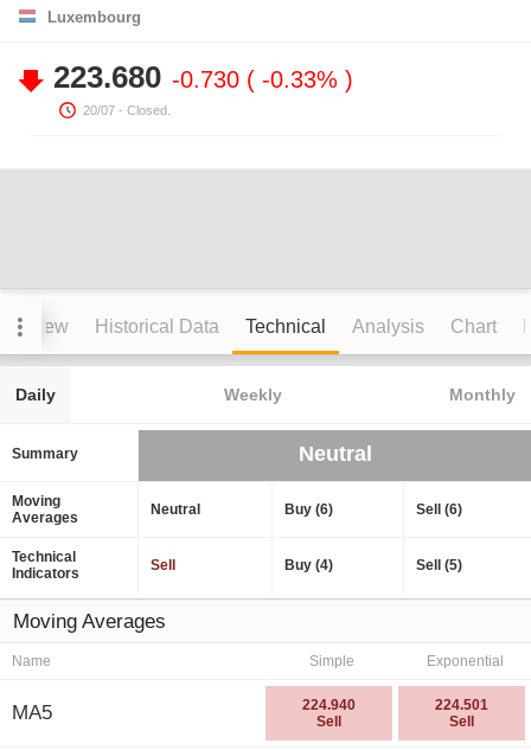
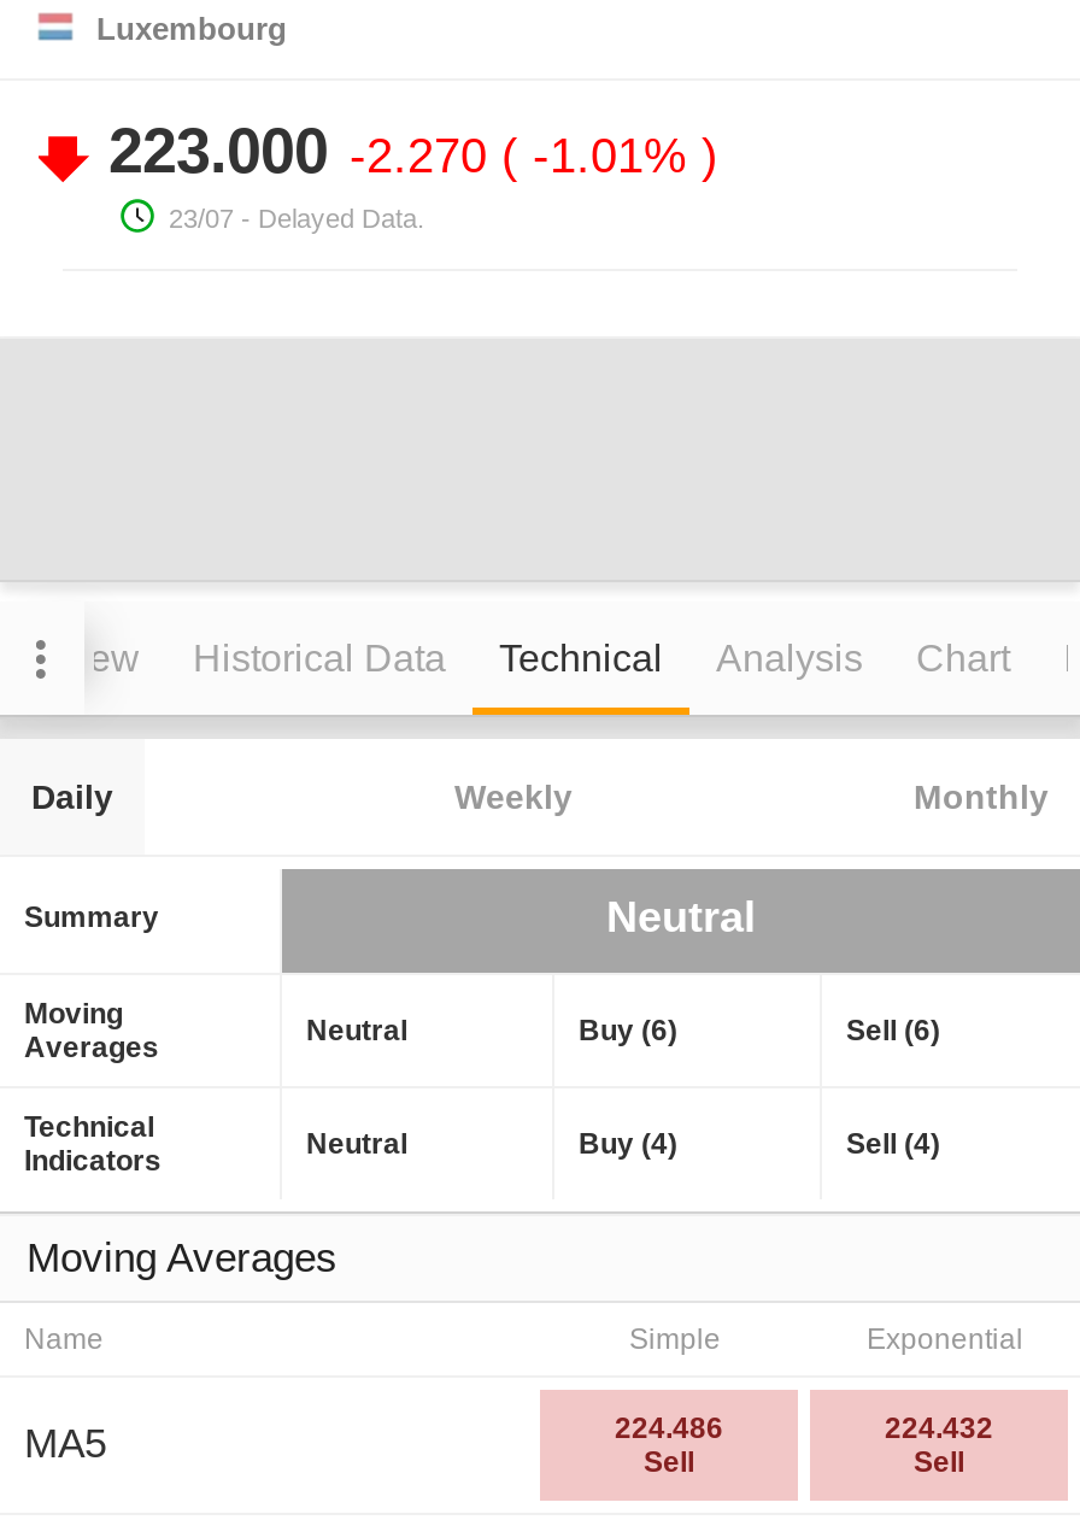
- 223.680 -0.730 -0.33%
- 20/07 - Closed.
+ 223.000 -2.270 -1.01%
+ 23/07 - Delayed Data.

- Sell
+ Neutral

- Sell (5)
+ Sell (4)

- 224.940
+ 224.486

- 224.501
+ 224.432
